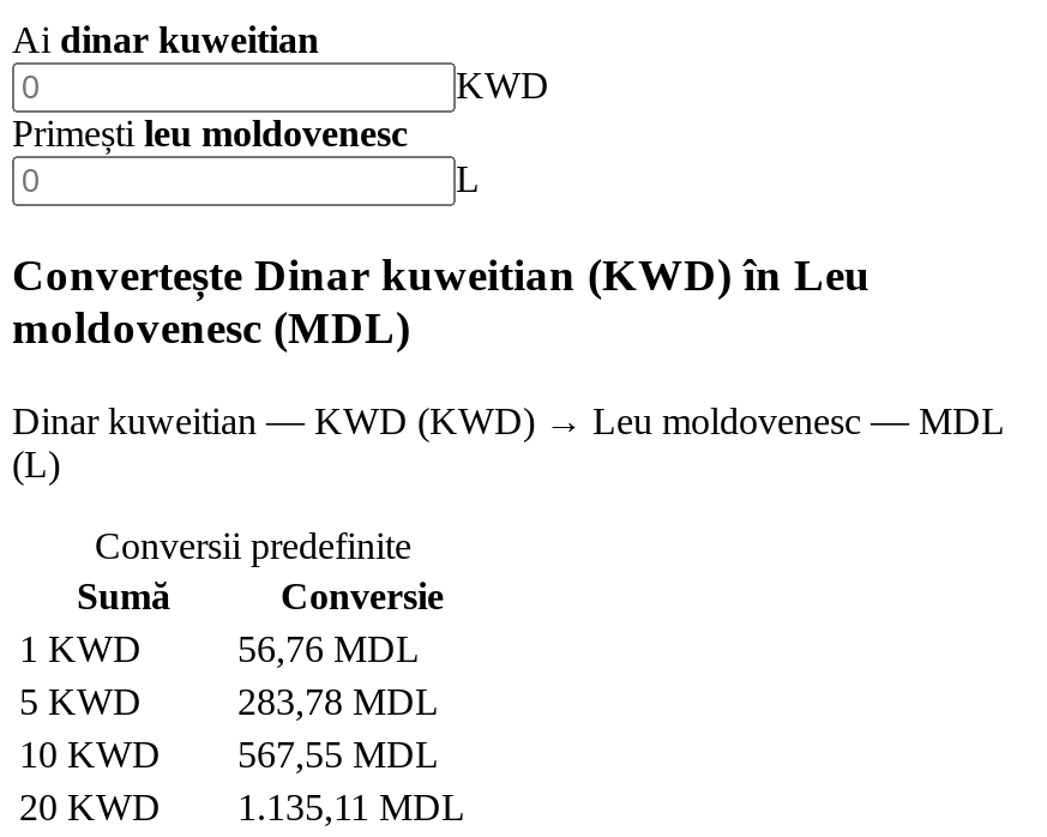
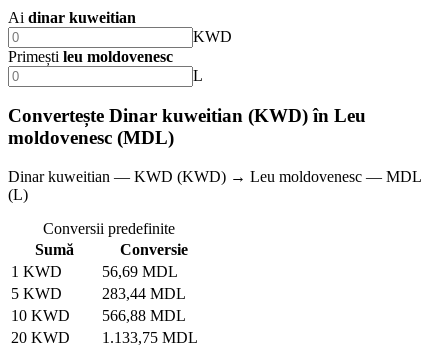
- 56,76 MDL
+ 56,69 MDL

- 283,78 MDL
+ 283,44 MDL

- 10 KWD 567,55 MDL
+ 10 KWD 566,88 MDL

- 20 KWD 1.135,11 MDL
+ 20 KWD 1.133,75 MDL
